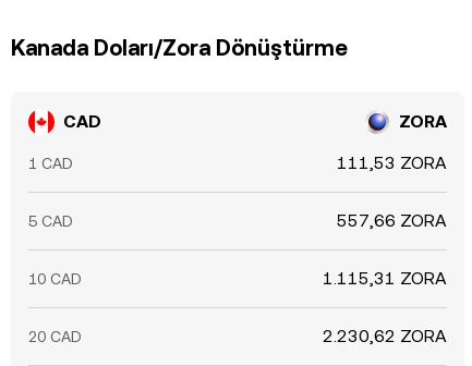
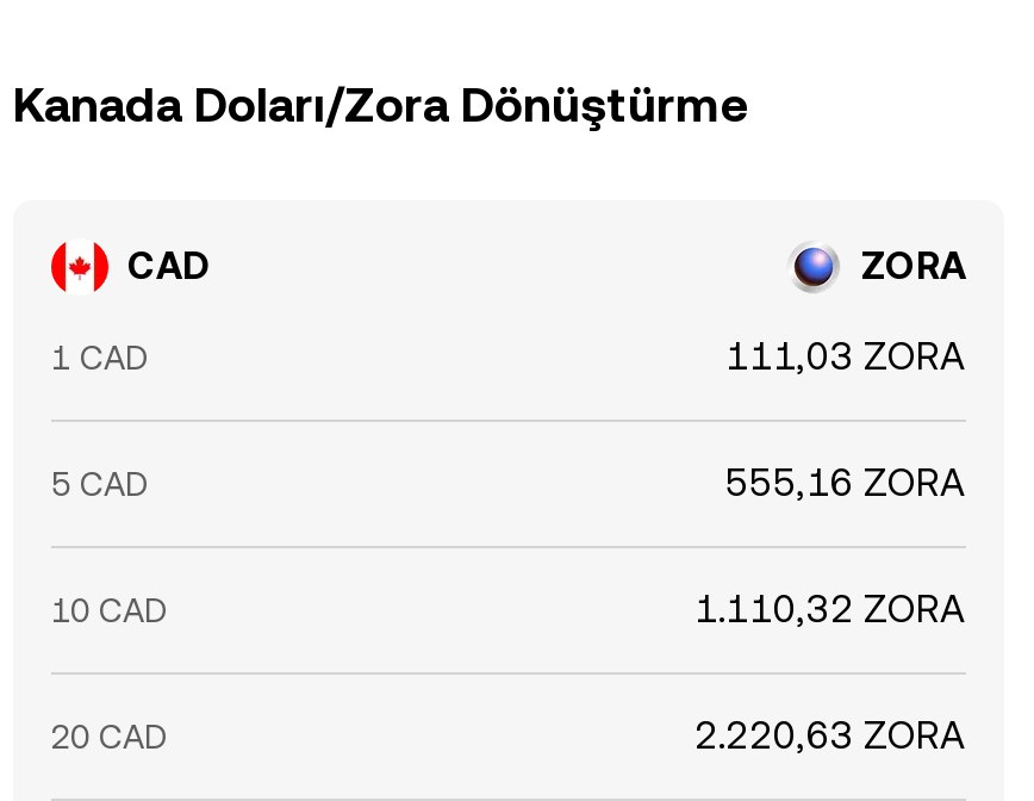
- 111,53 ZORA
+ 111,03 ZORA

- 557,66 ZORA
+ 555,16 ZORA

- 1.115,31 ZORA
+ 1.110,32 ZORA

- 2.230,62 ZORA
+ 2.220,63 ZORA
